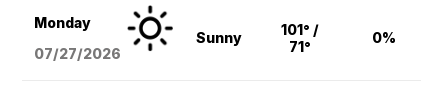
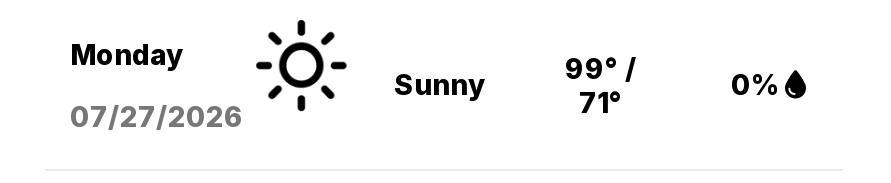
- 101° /
+ 99° /
